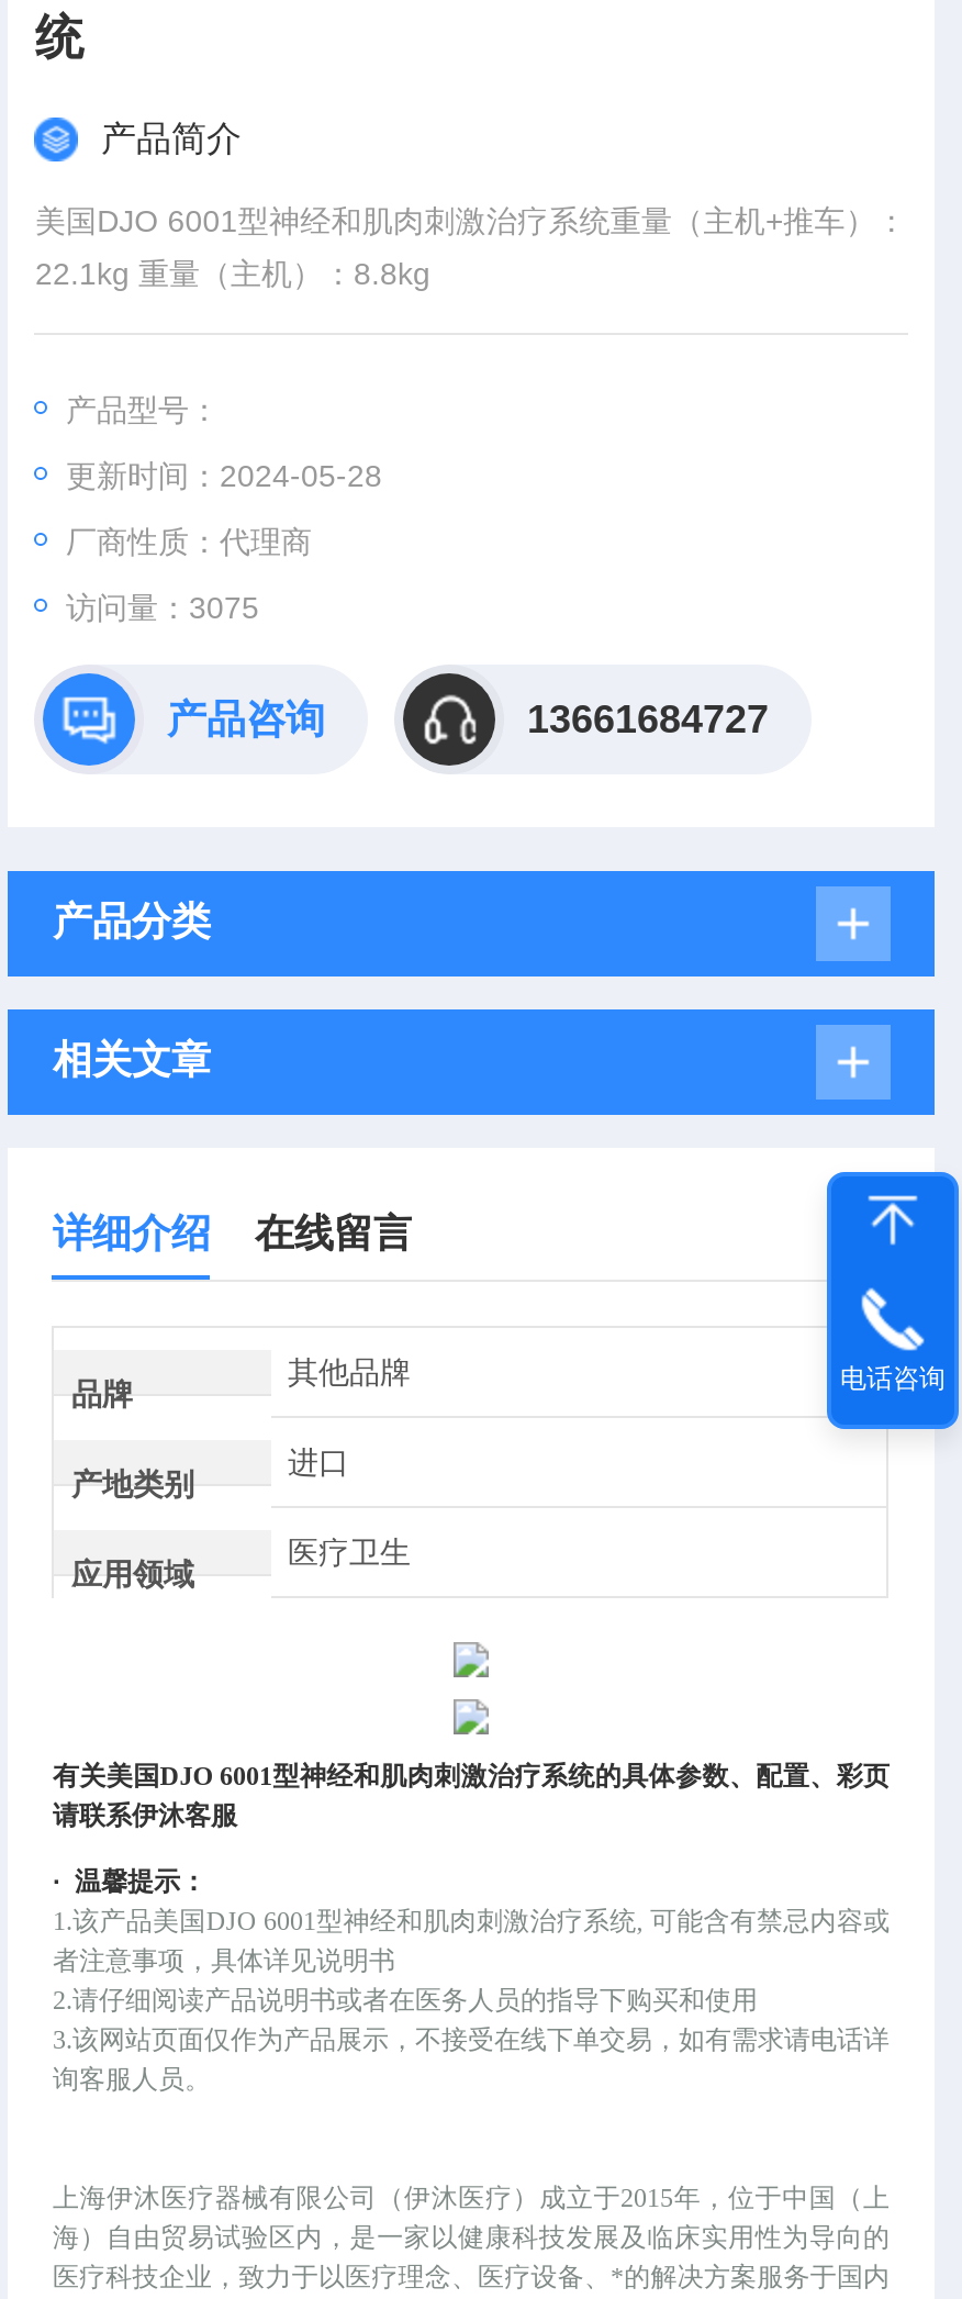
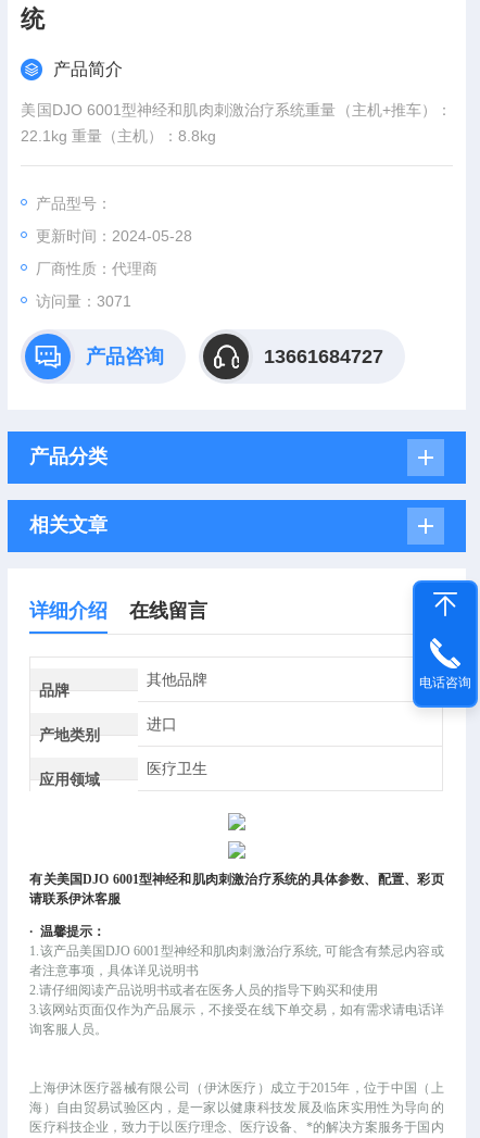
- 访问量：3075
+ 访问量：3071
